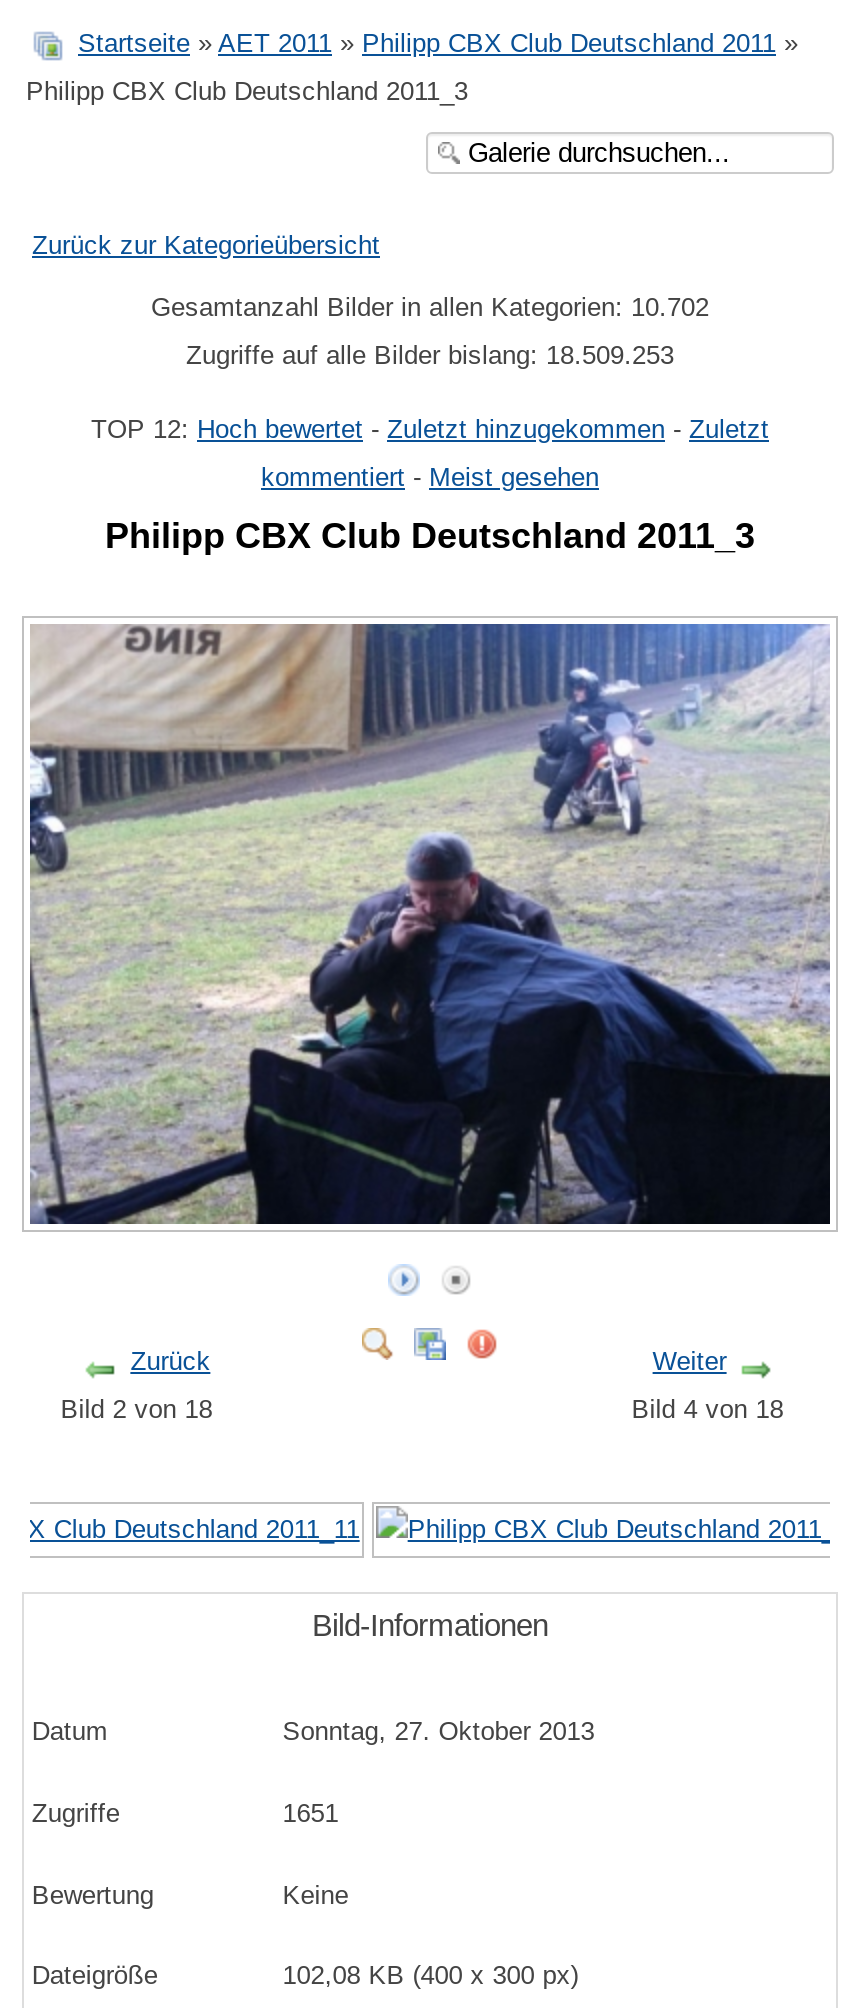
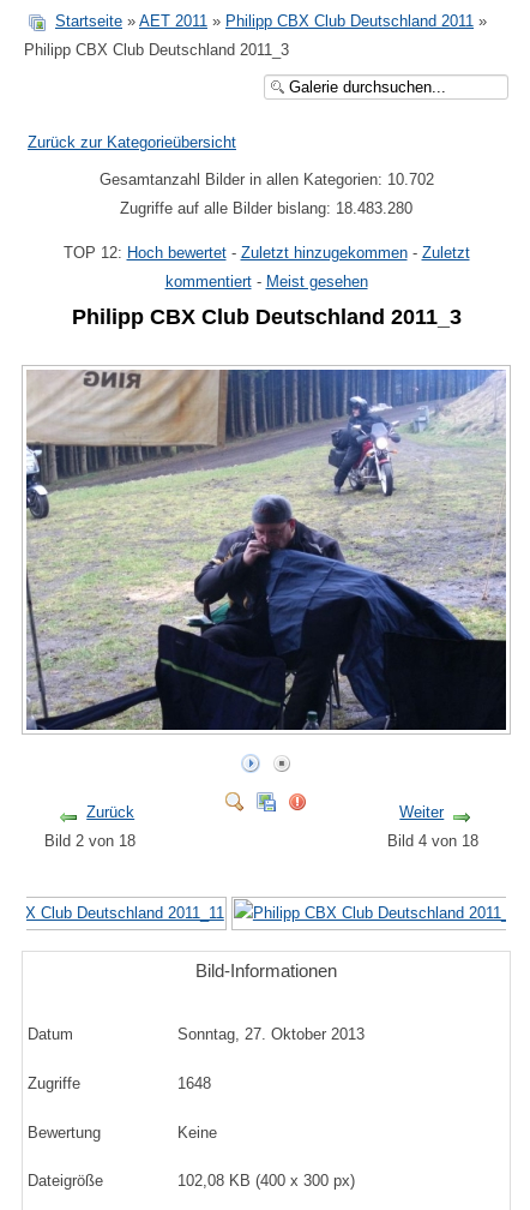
- Zugriffe auf alle Bilder bislang: 18.509.253
+ Zugriffe auf alle Bilder bislang: 18.483.280

- 1651
+ 1648
